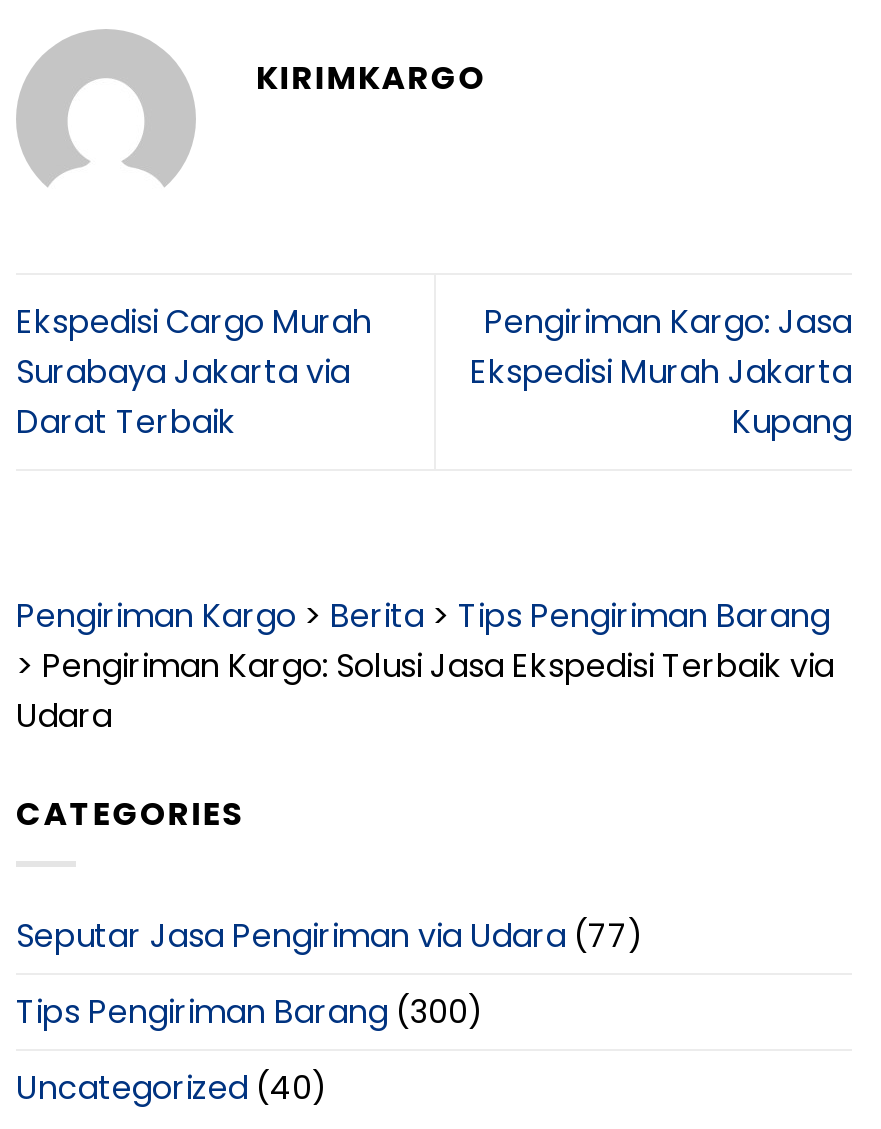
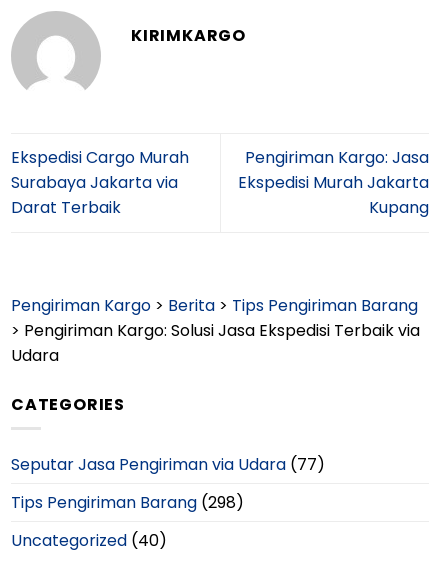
- Tips Pengiriman Barang (300)
+ Tips Pengiriman Barang (298)
